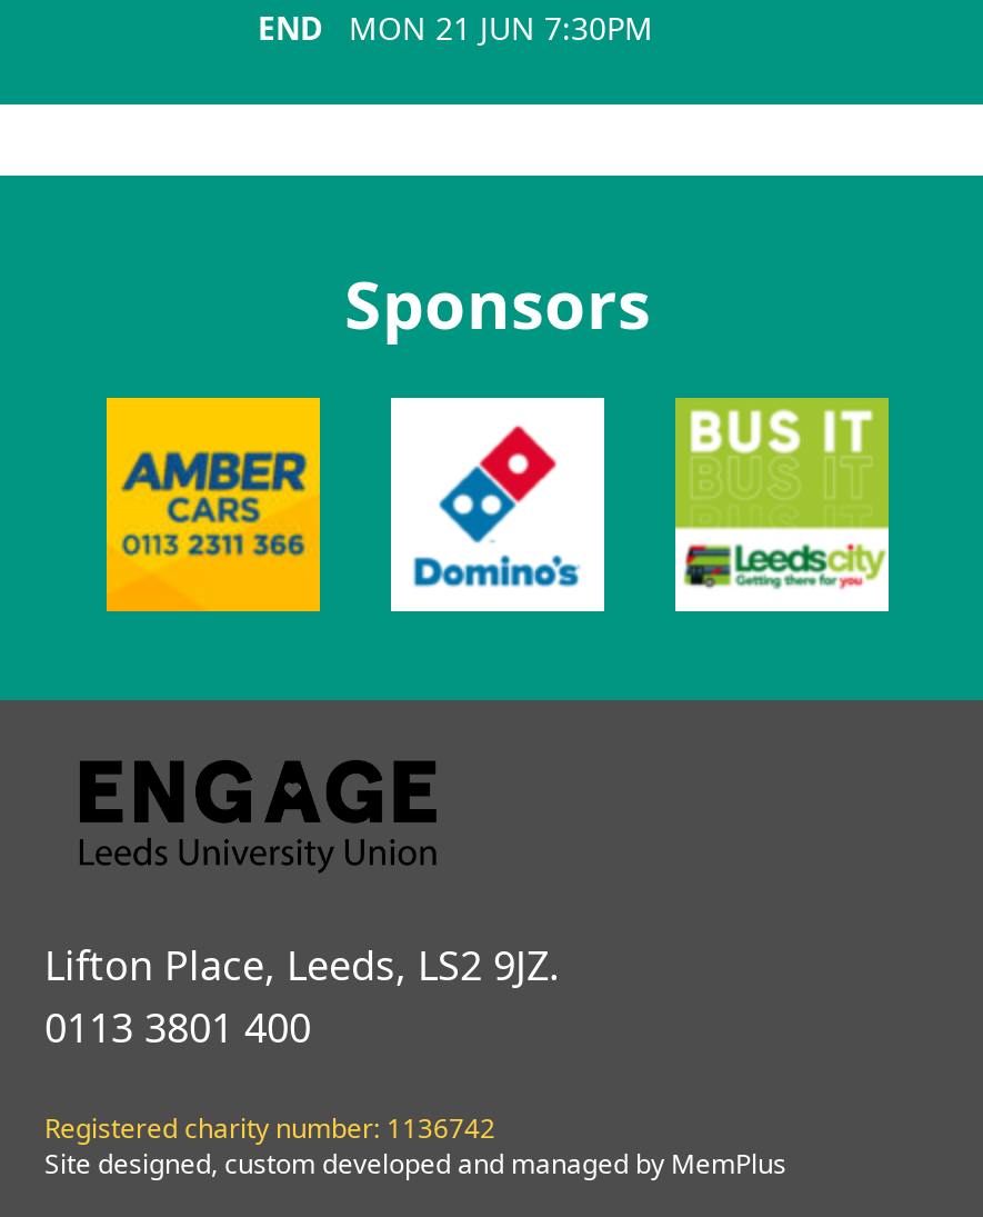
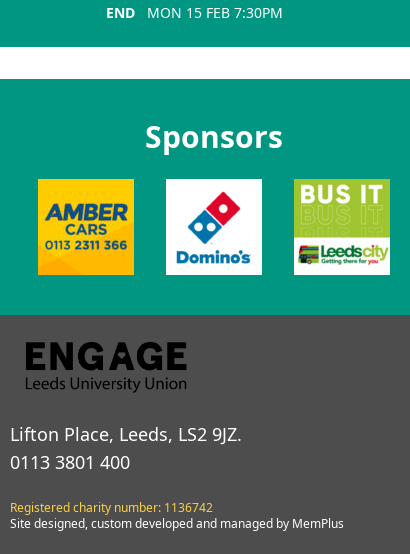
- END MON 21 JUN 7:30PM
+ END MON 15 FEB 7:30PM
